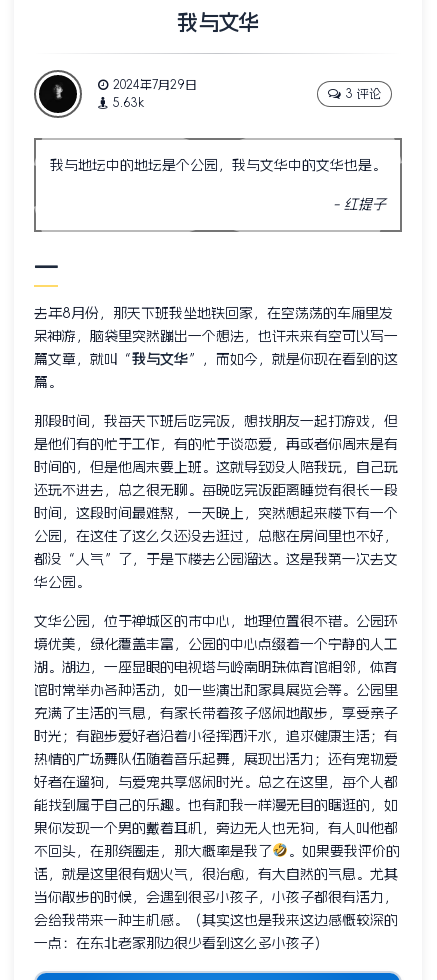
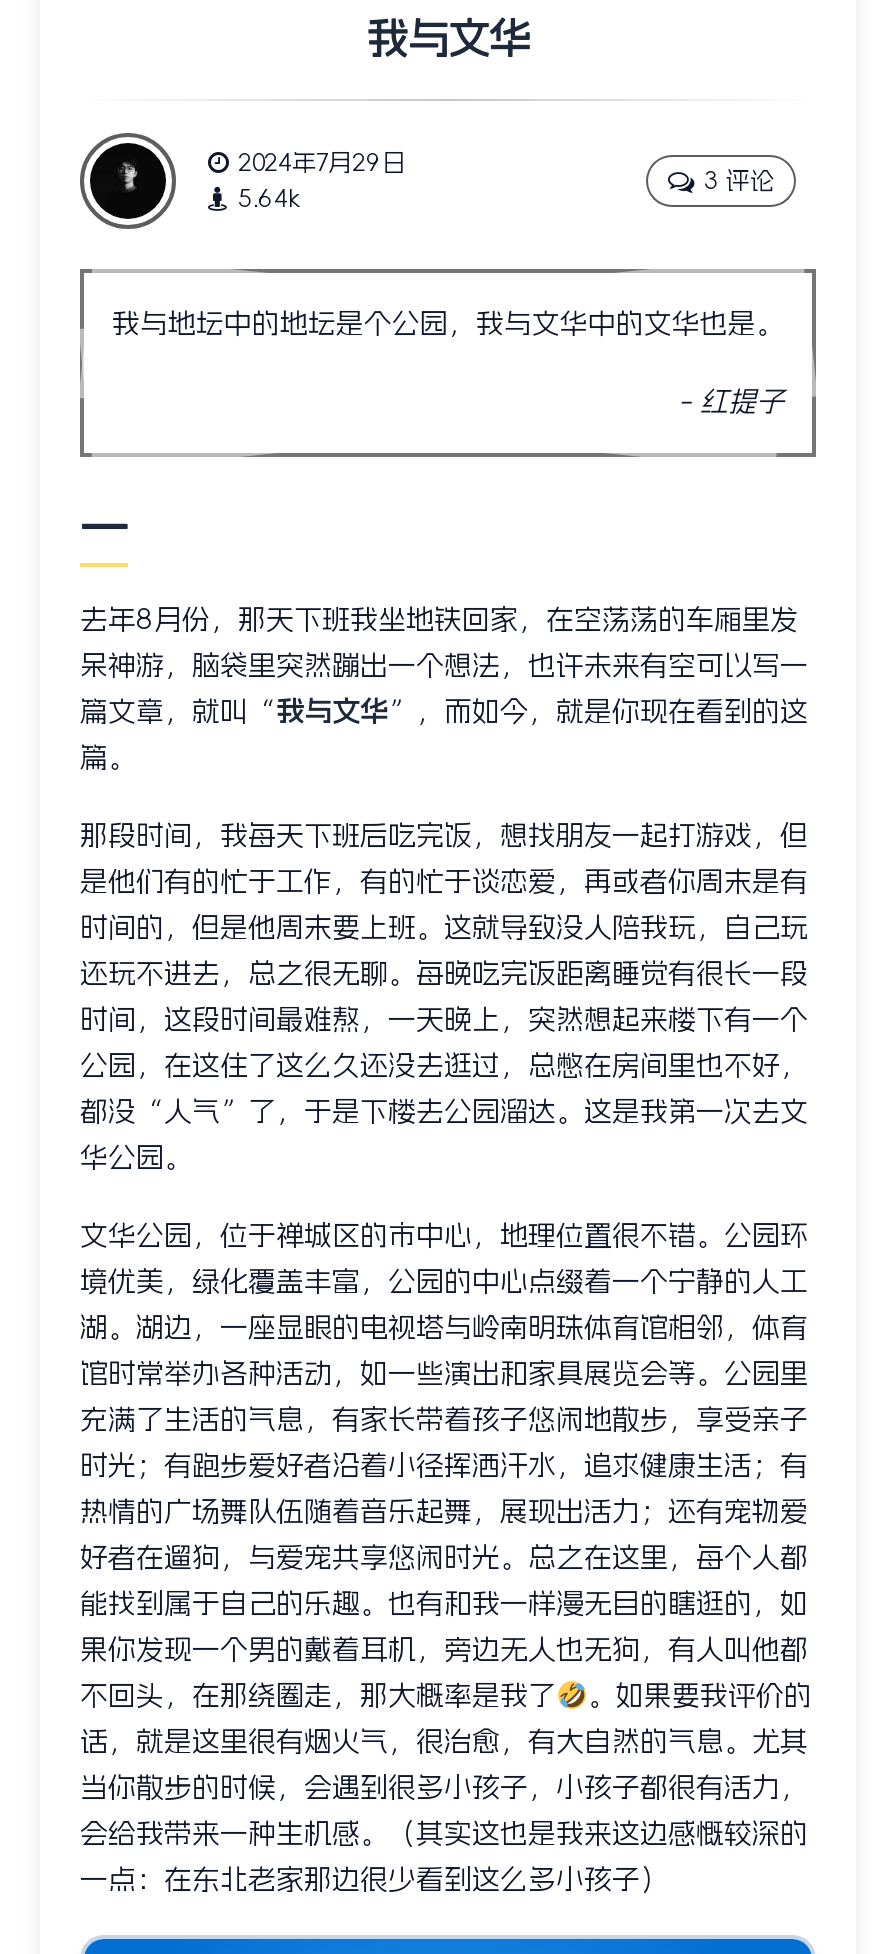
- 5.63k
+ 5.64k
